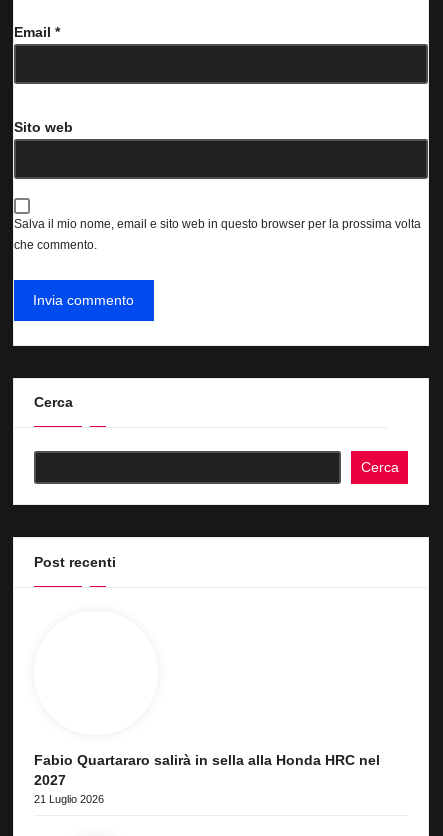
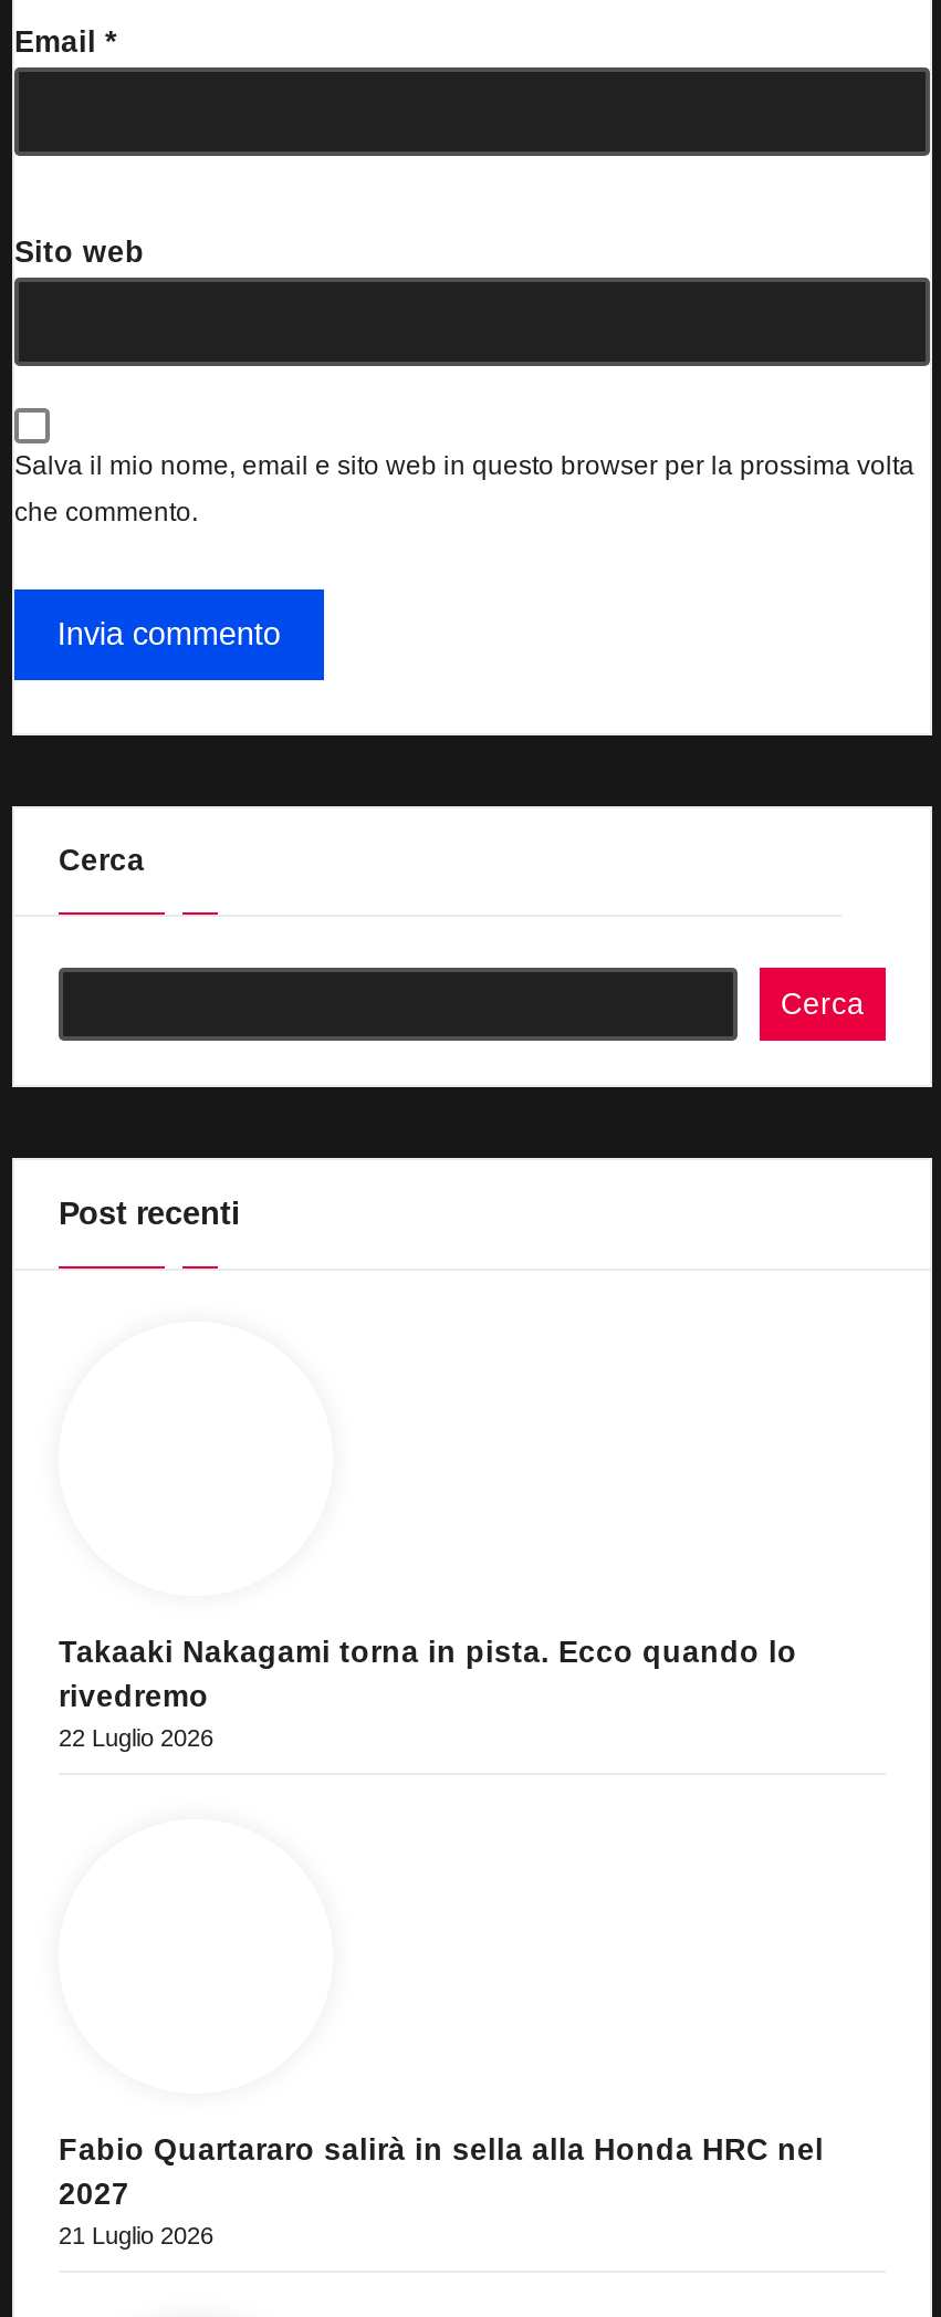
+ Takaaki Nakagami torna in pista. Ecco quando lo
+ rivedremo
+ 22 Luglio 2026
